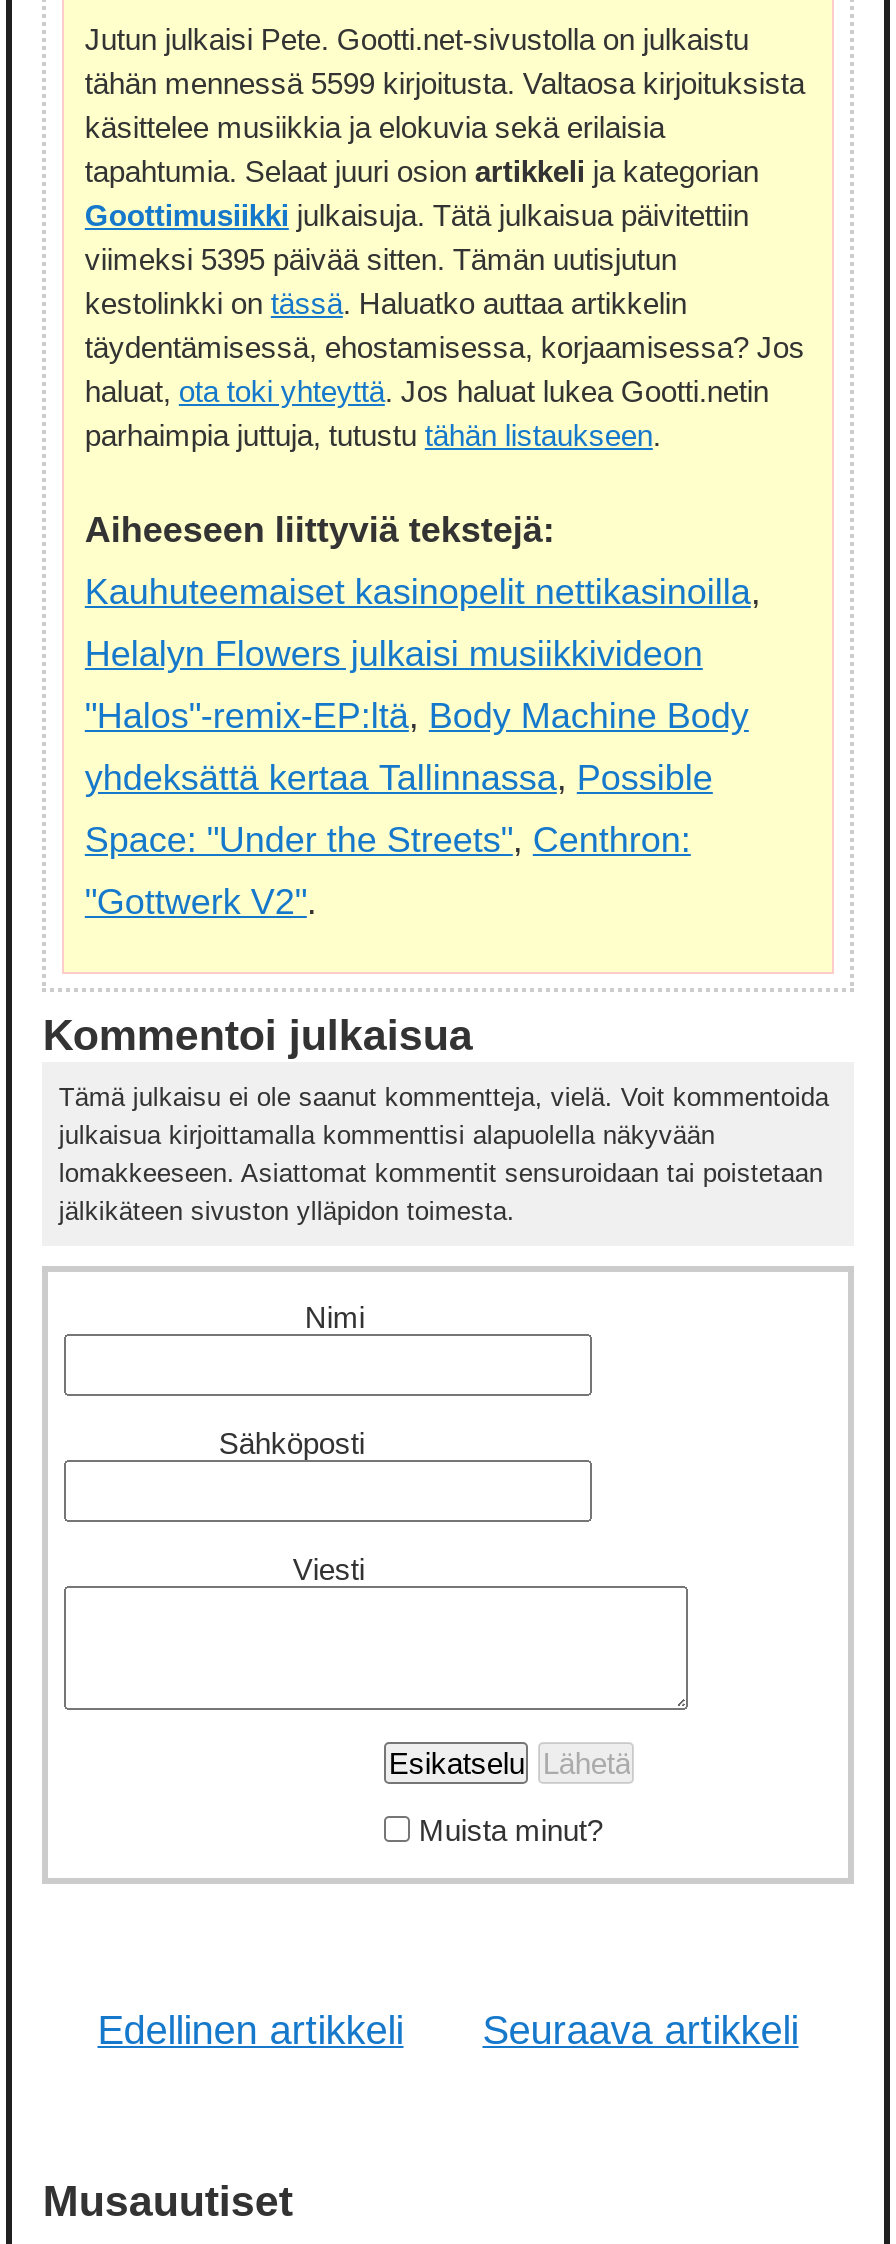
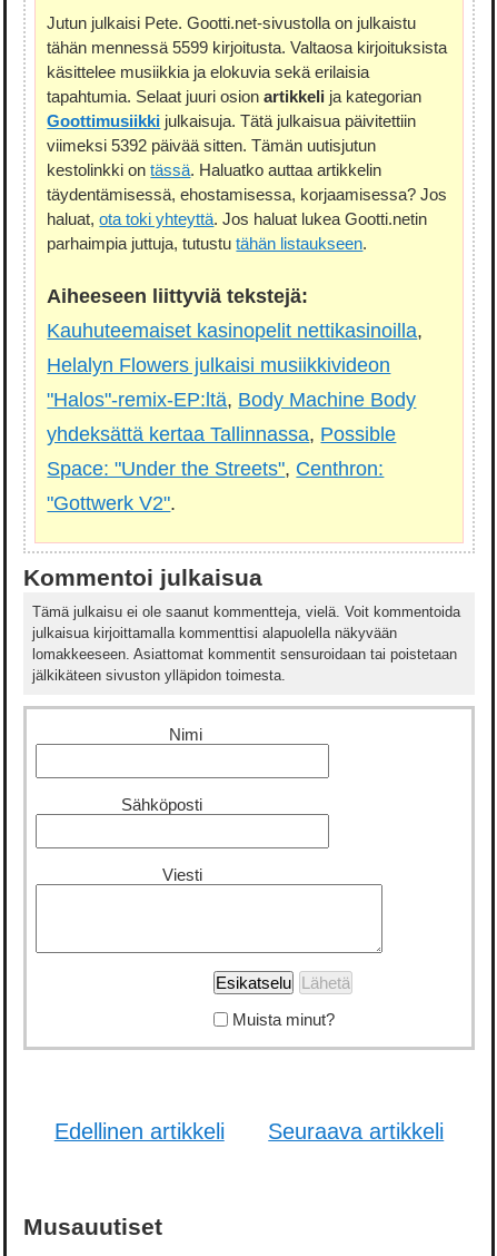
- viimeksi 5395 päivää sitten. Tämän uutisjutun
+ viimeksi 5392 päivää sitten. Tämän uutisjutun
